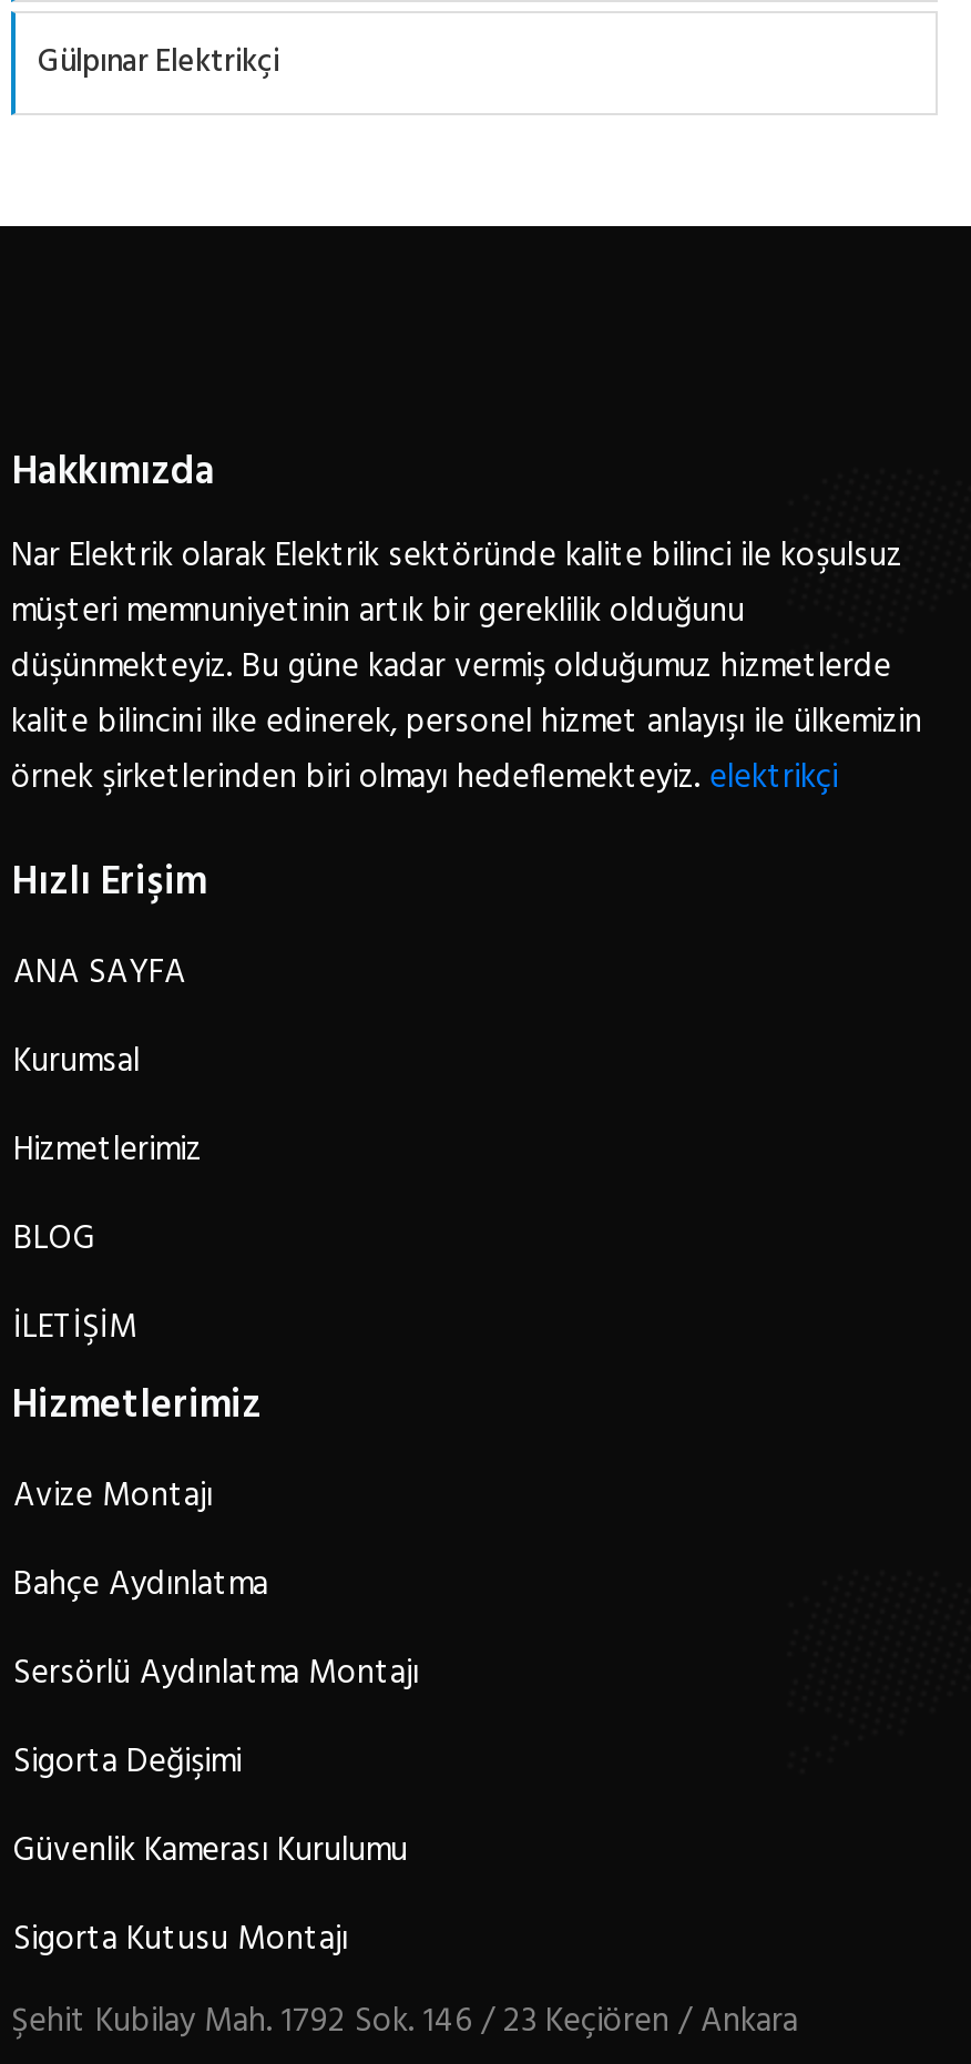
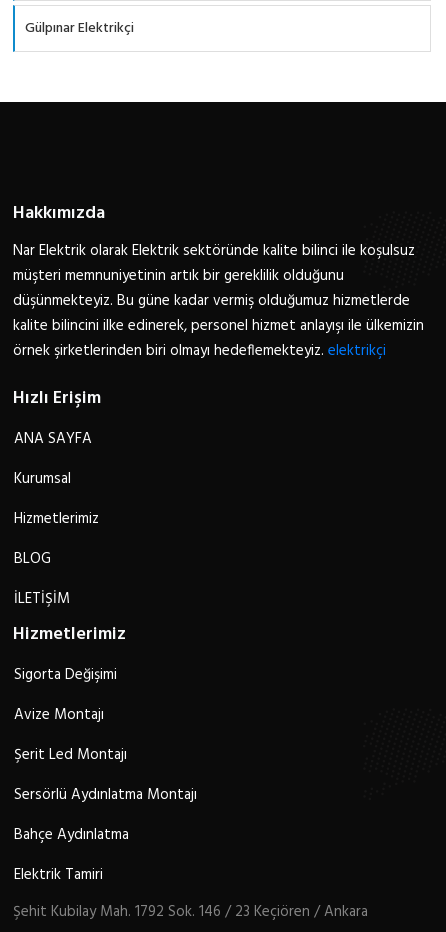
moved down: Avize Montajı

moved down: Sersörlü Aydınlatma Montajı | Bahçe Aydınlatma

moved up: Sigorta Değişimi

- Güvenlik Kamerası Kurulumu
- Sigorta Kutusu Montajı
+ Şerit Led Montajı
+ Elektrik Tamiri
